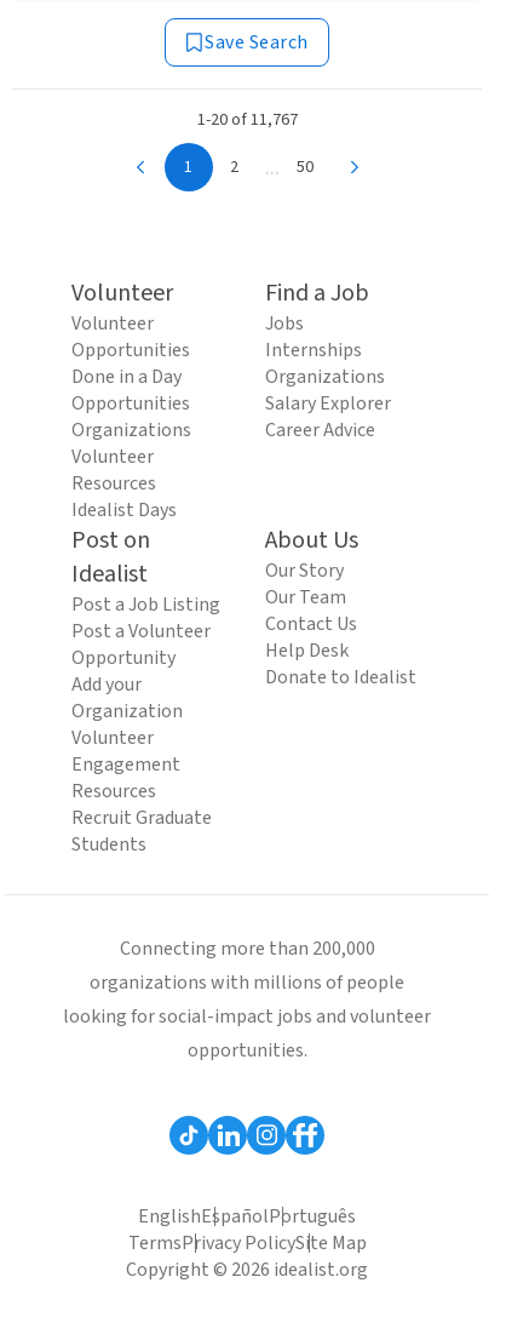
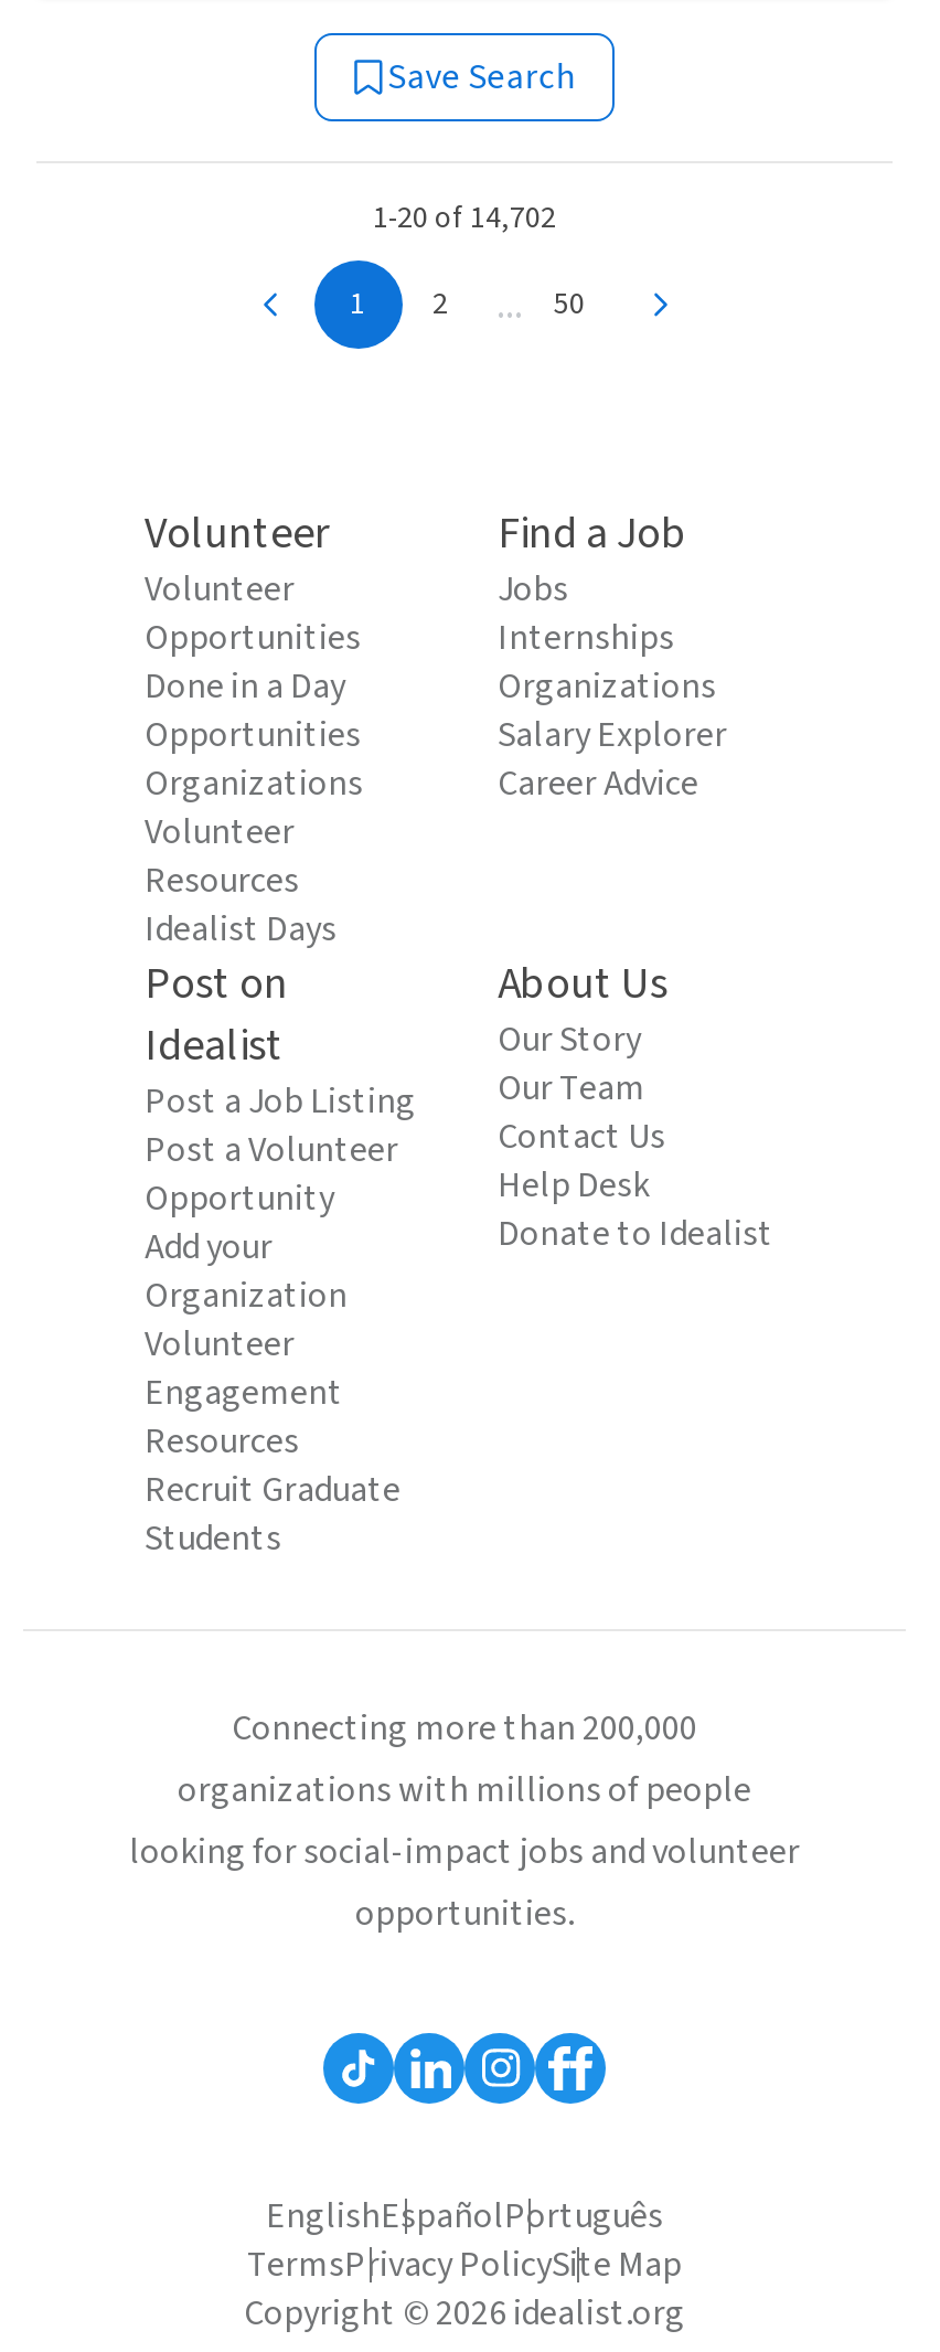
- 1-20 of 11,767
+ 1-20 of 14,702
